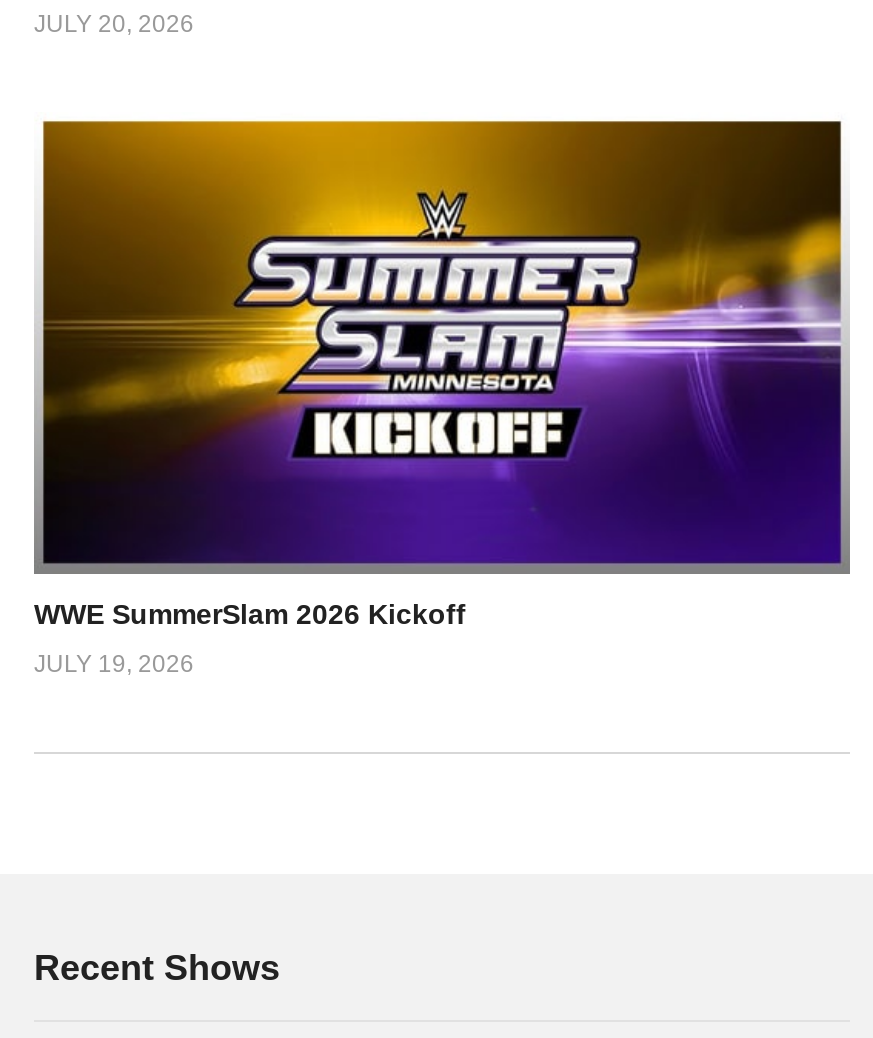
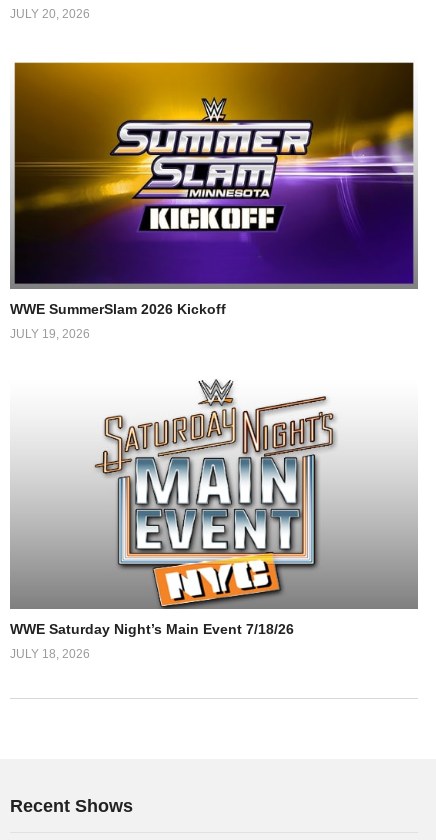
+ [image]
+ WWE Saturday Night’s Main Event 7/18/26
+ JULY 18, 2026
